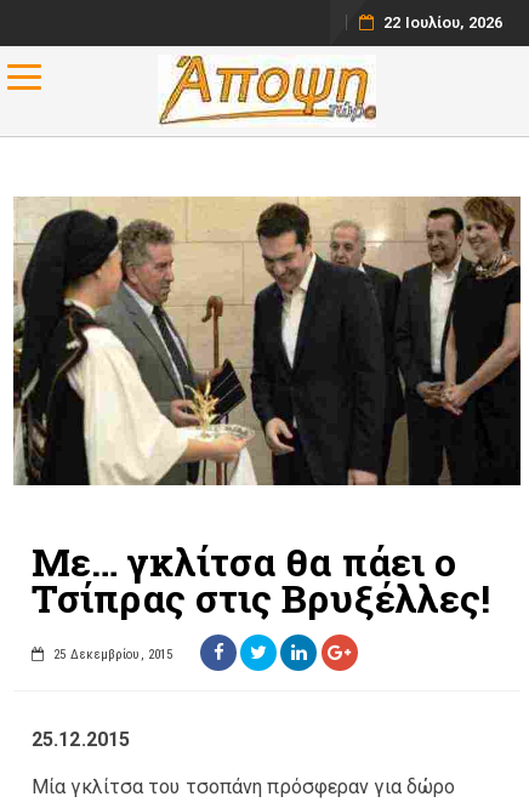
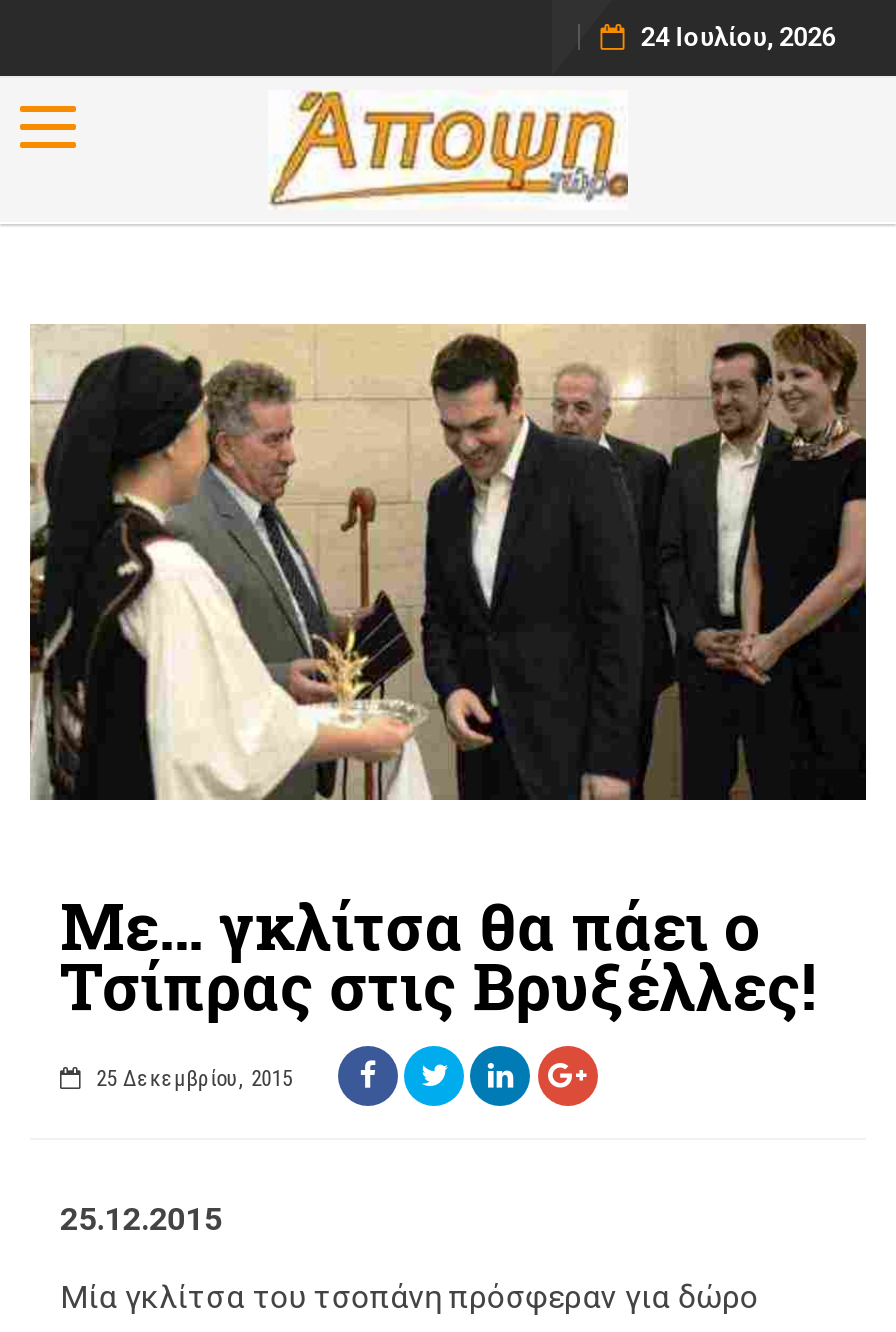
- 22 Ιουλίου, 2026
+ 24 Ιουλίου, 2026
